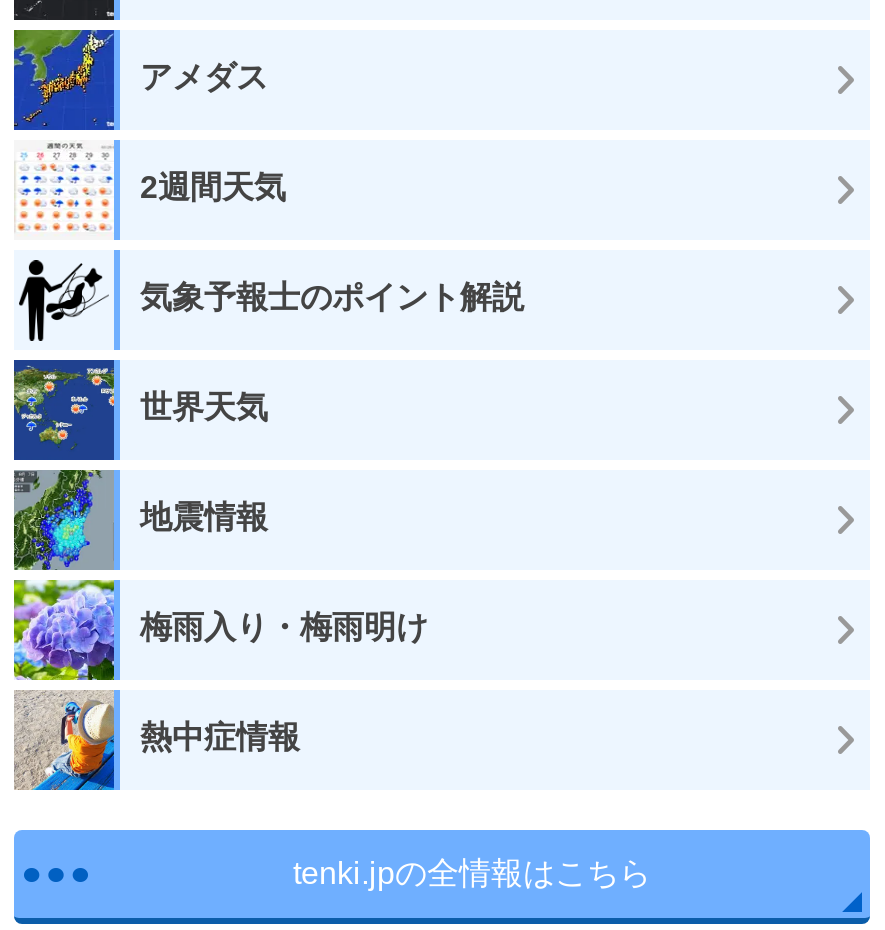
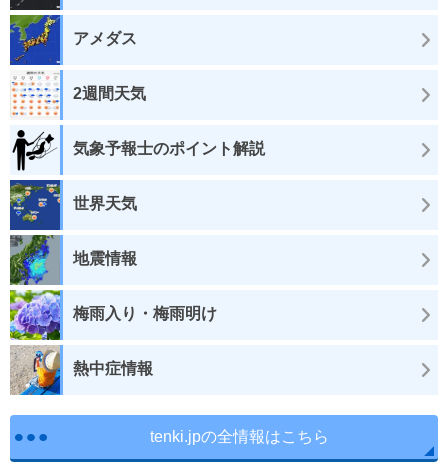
- [image]
+ [image]
